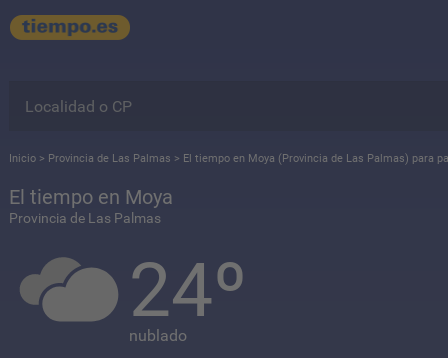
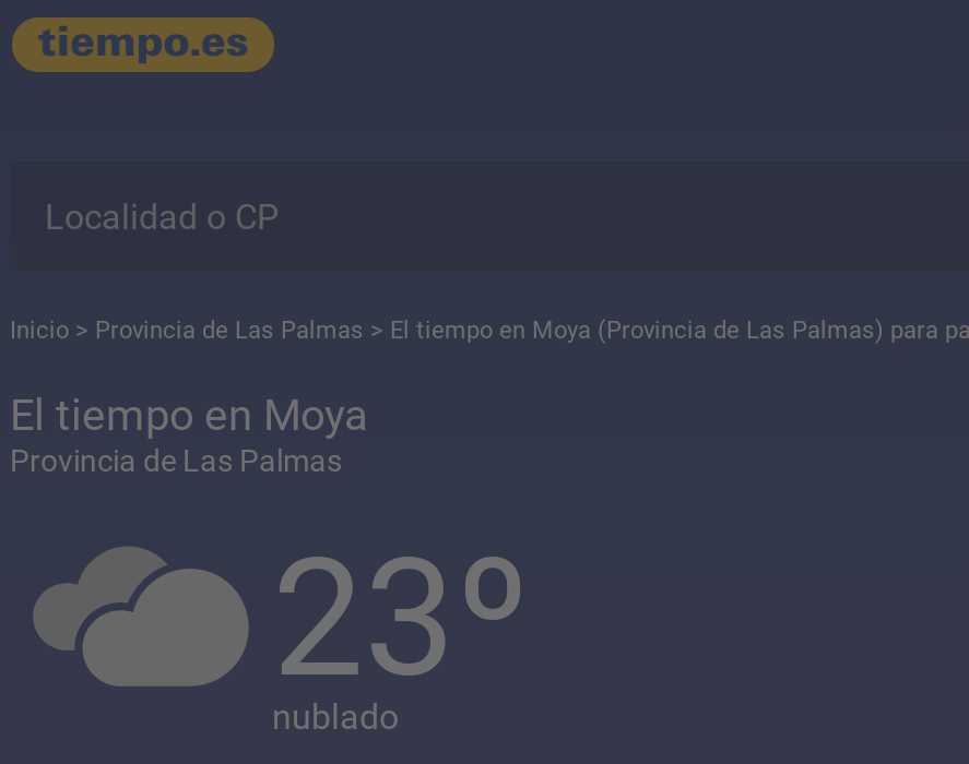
- 24º
+ 23º
